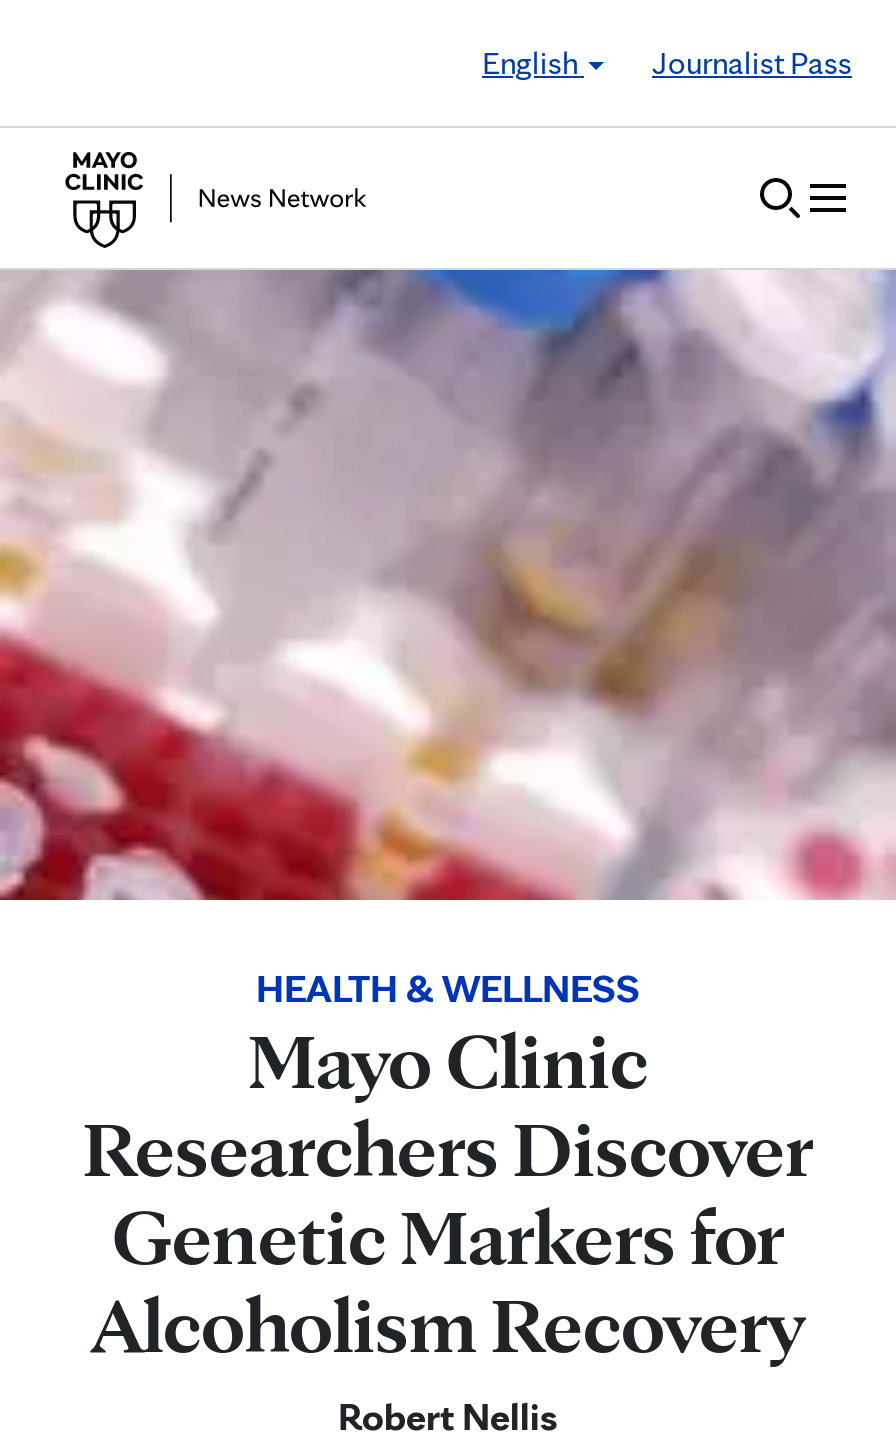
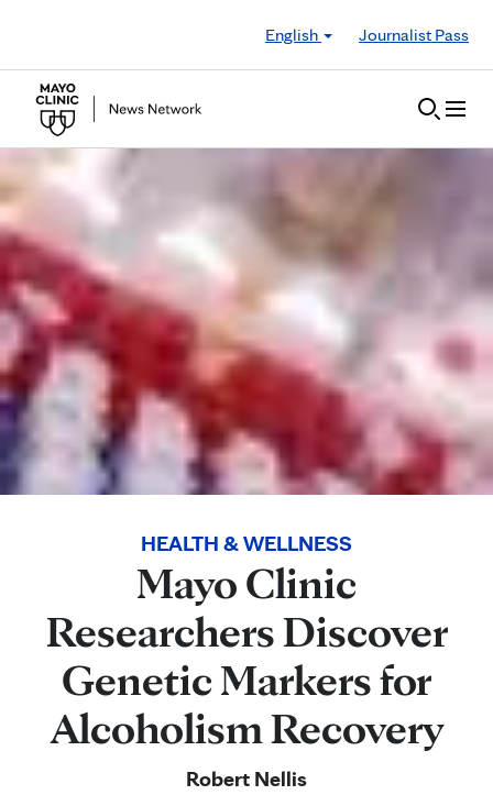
- [image]
+ [image]
